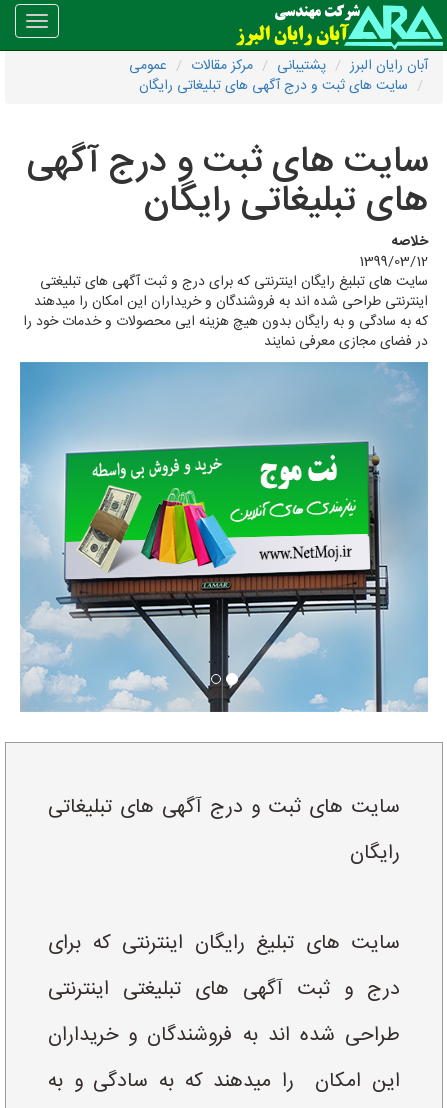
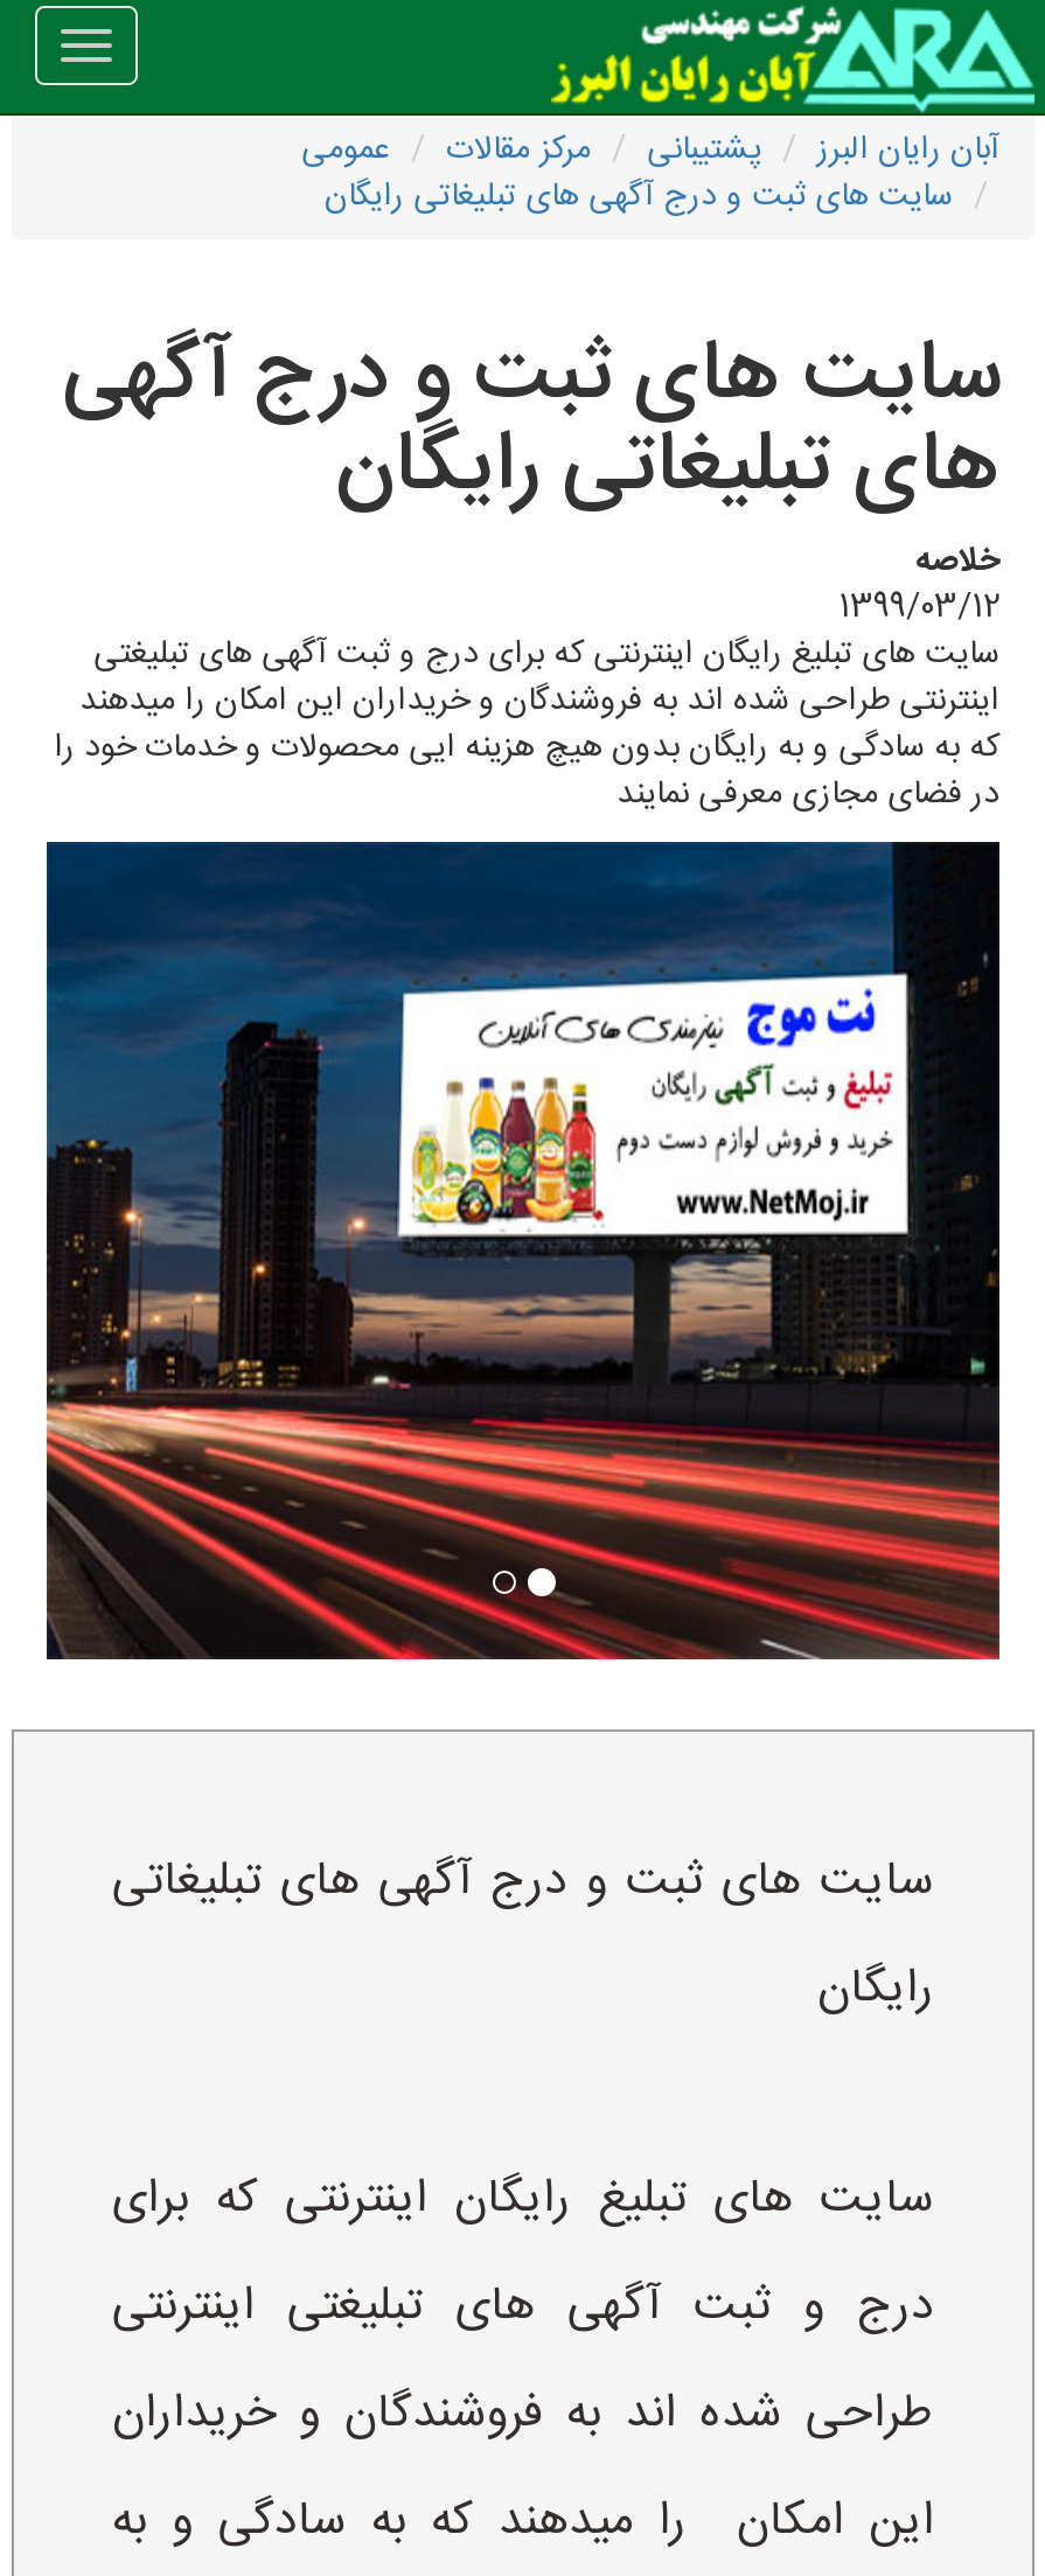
- [image]
+ [image]
